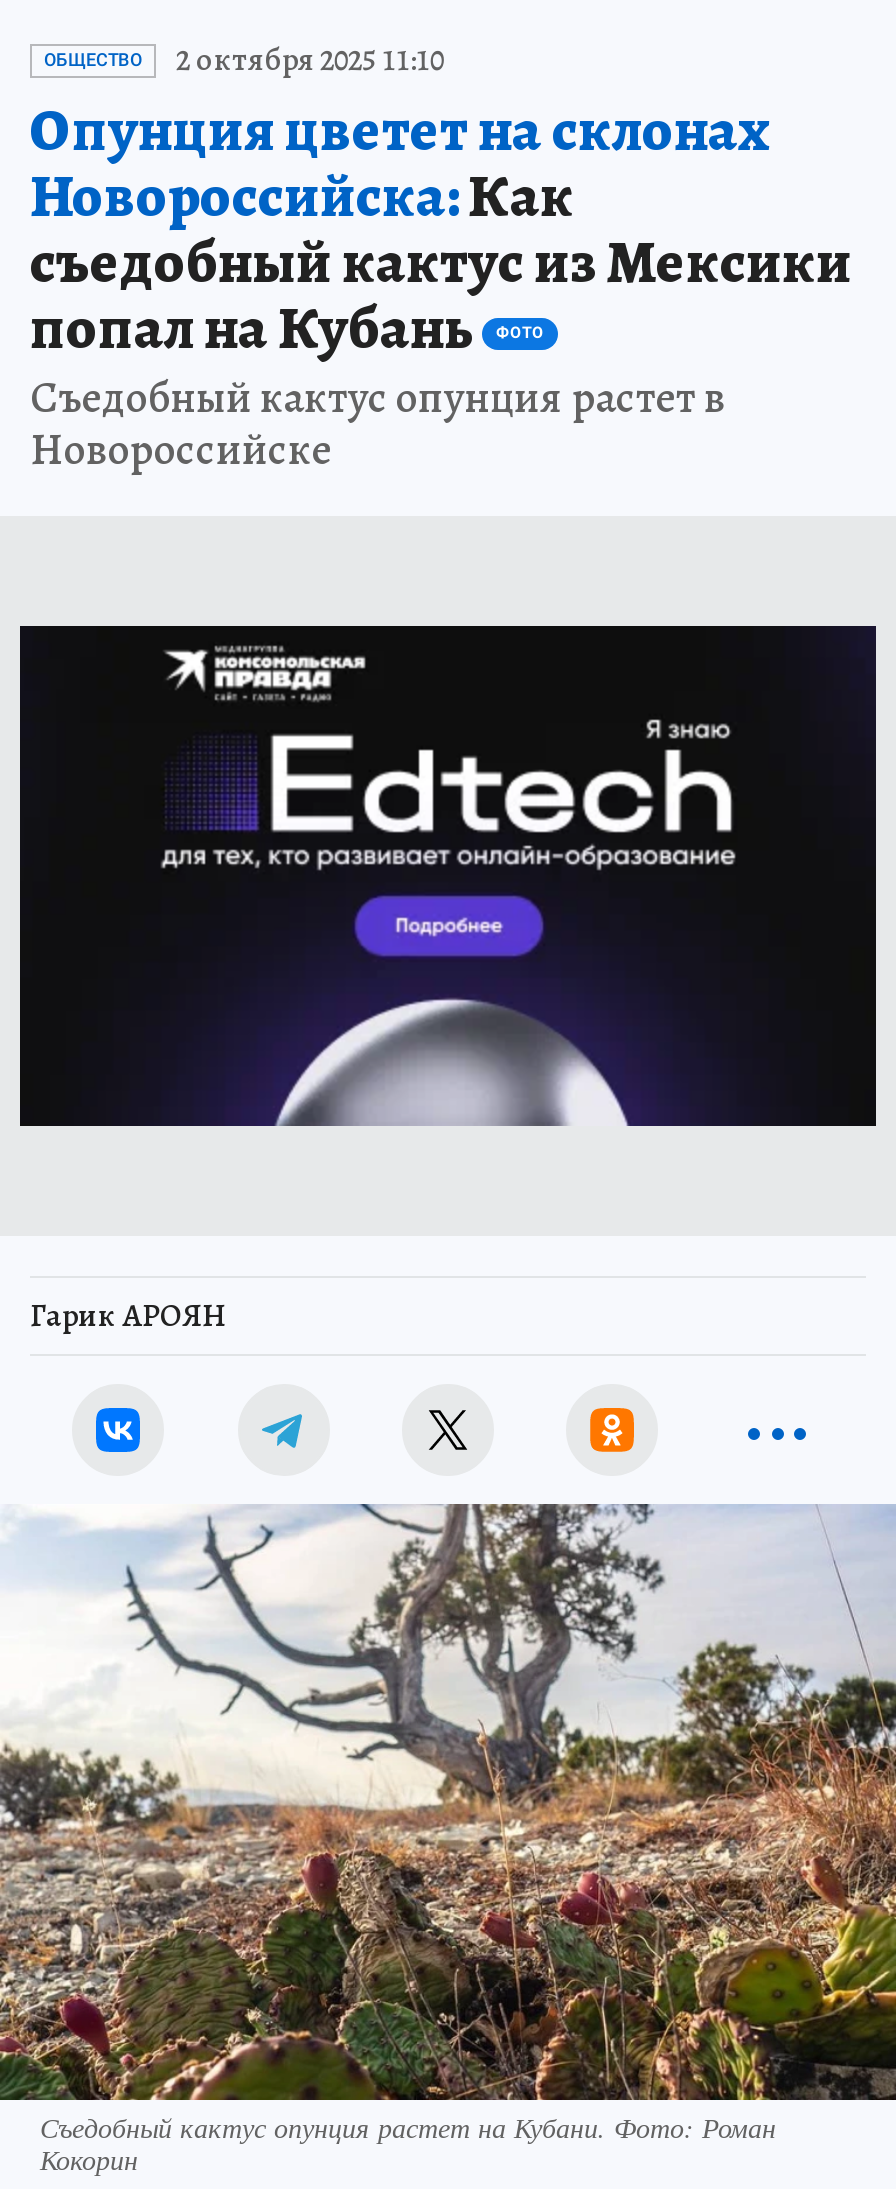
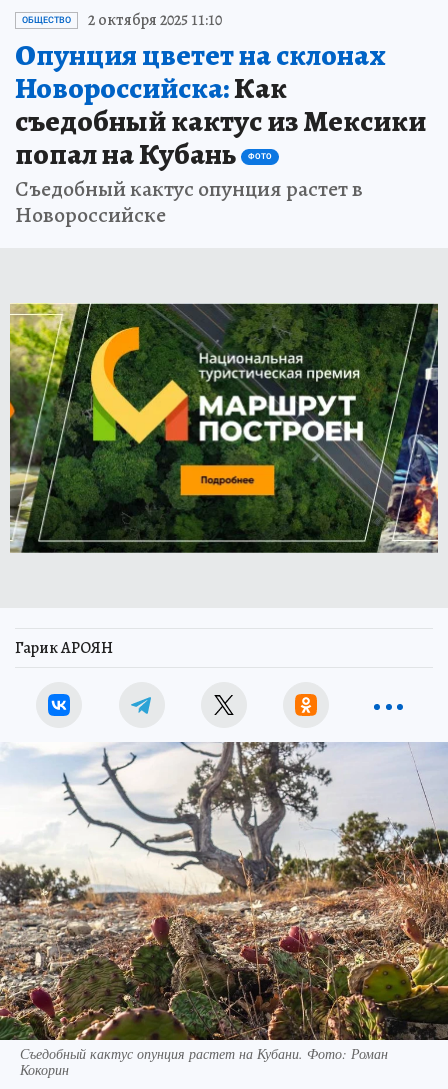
- [image]
+ [image]
